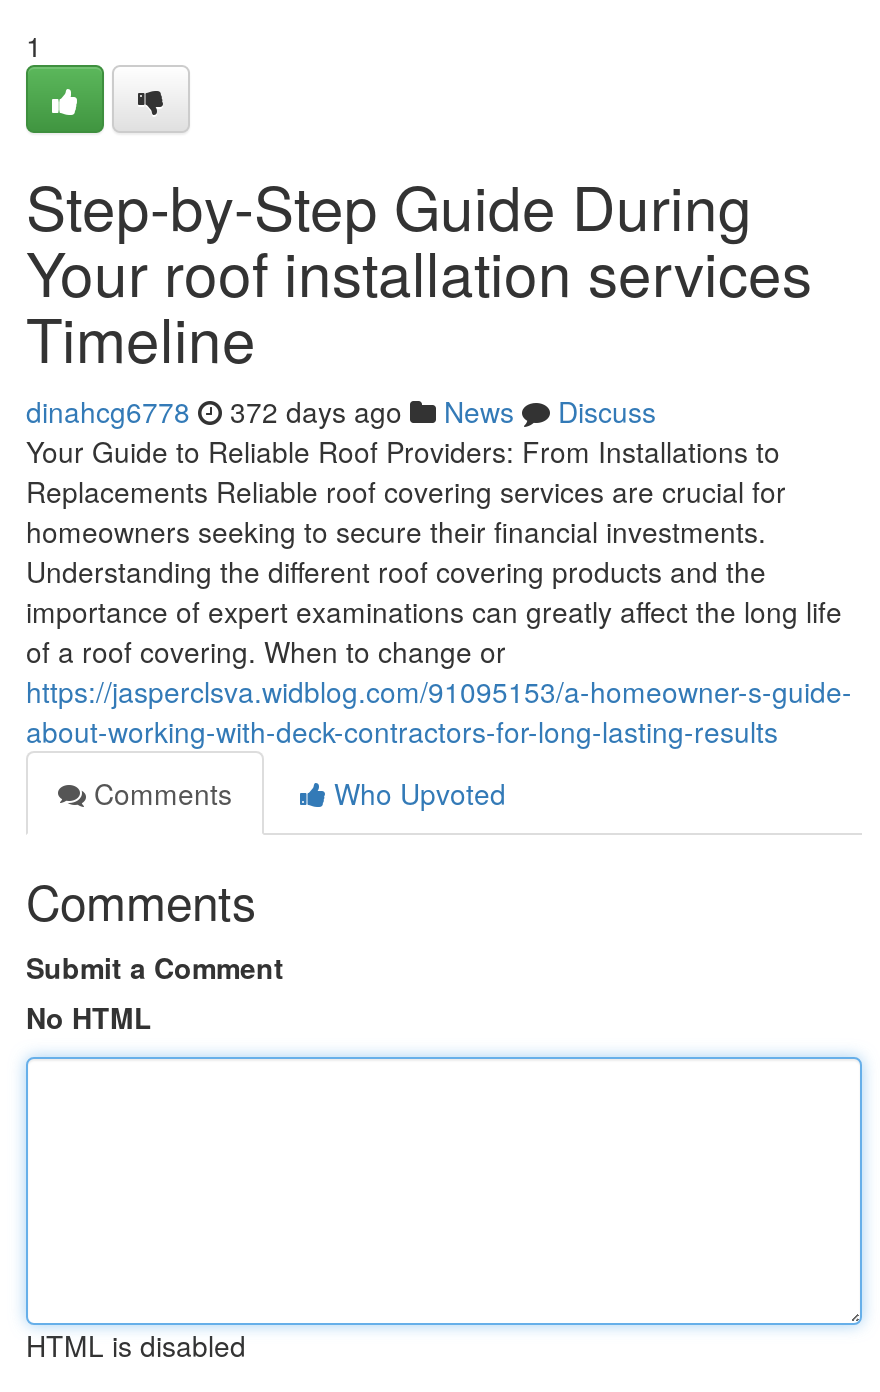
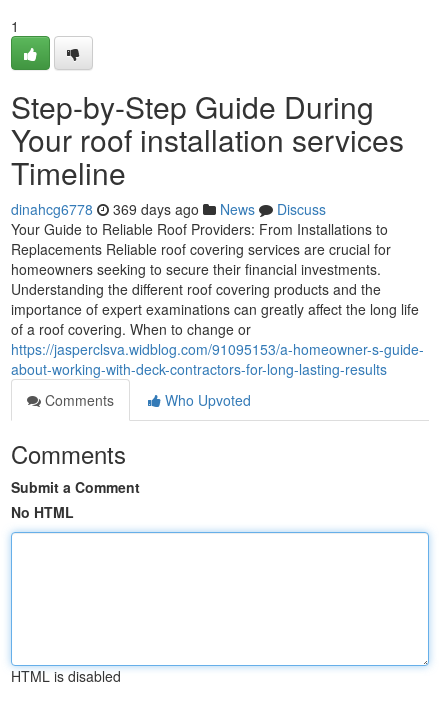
- dinahcg6778 372 days ago News Discuss
+ dinahcg6778 369 days ago News Discuss
